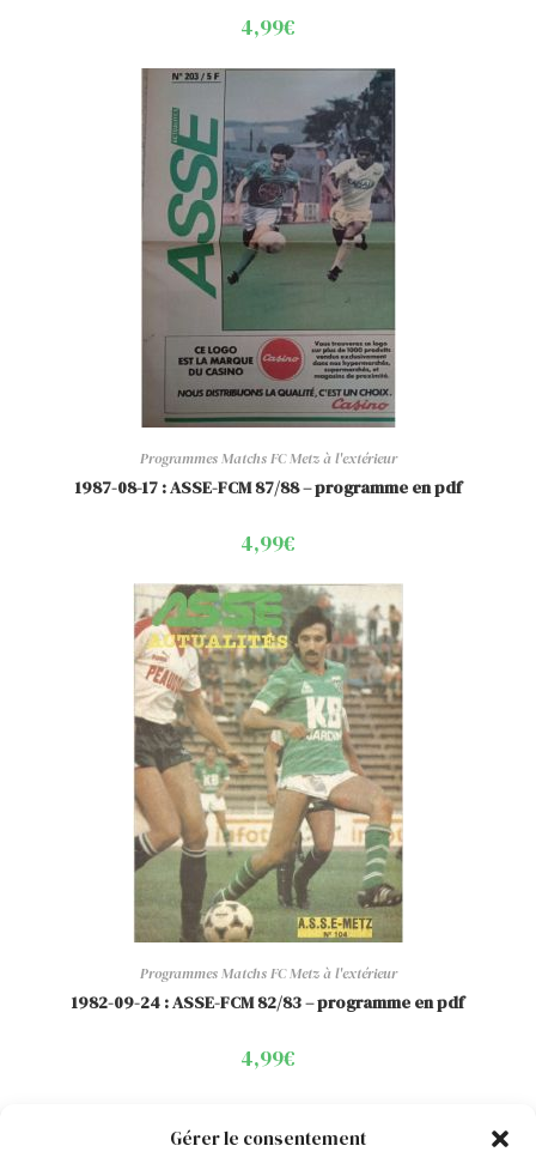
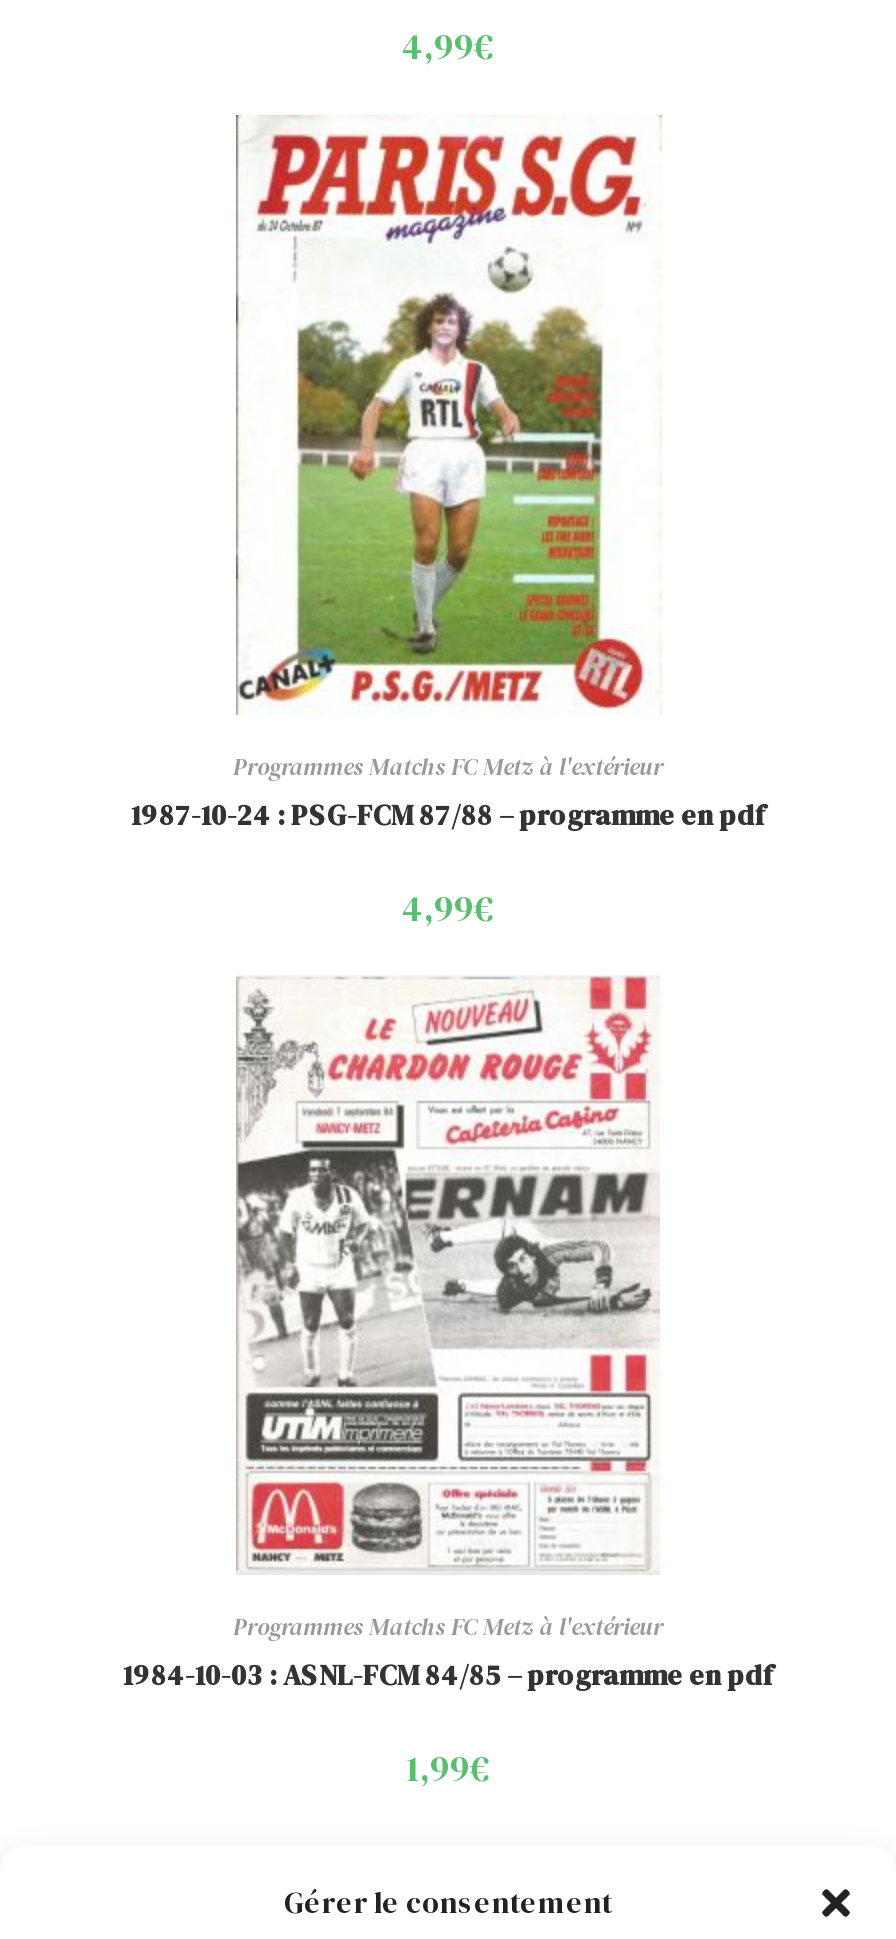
- [image]
- 1987-08-17 : ASSE-FCM 87/88 – programme en pdf
+ [image]
+ 1987-10-24 : PSG-FCM 87/88 – programme en pdf

- [image]
- 1982-09-24 : ASSE-FCM 82/83 – programme en pdf
+ [image]
+ 1984-10-03 : ASNL-FCM 84/85 – programme en pdf

- 4,99€
+ 1,99€
